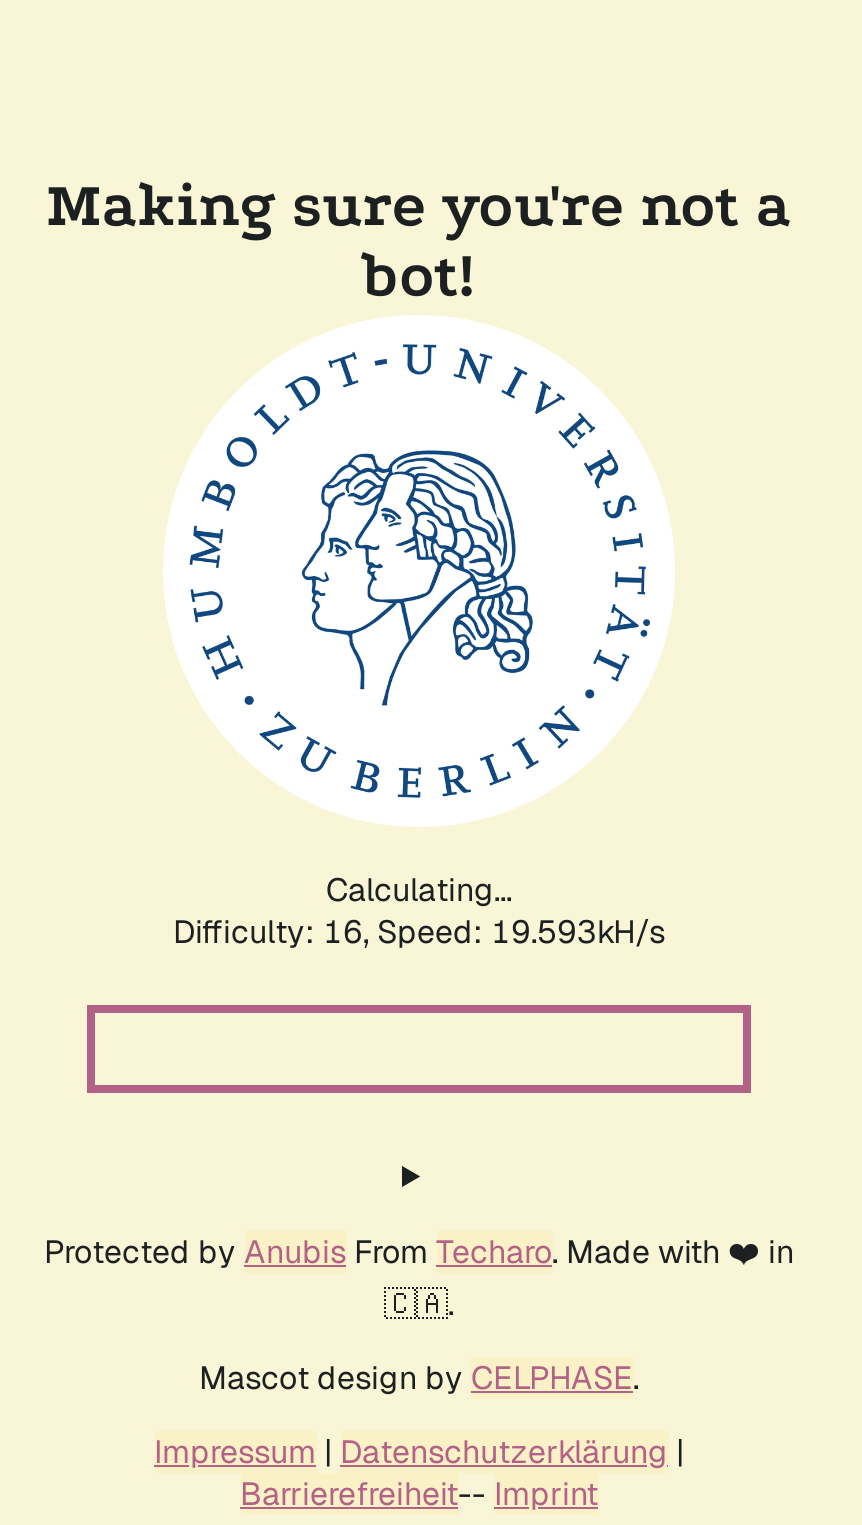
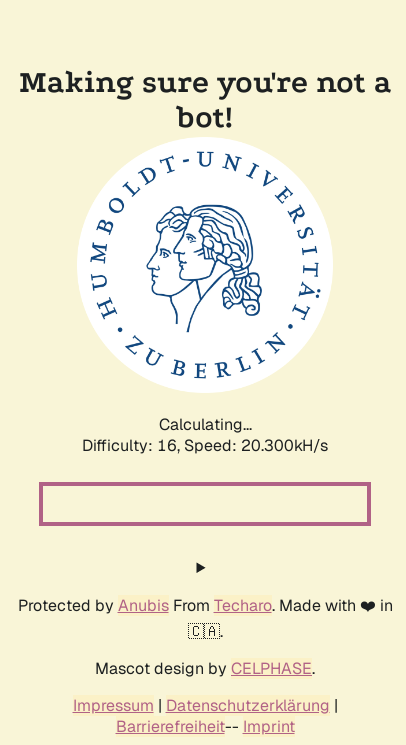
- Difficulty: 16, Speed: 19.593kH/s
+ Difficulty: 16, Speed: 20.300kH/s
